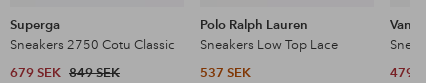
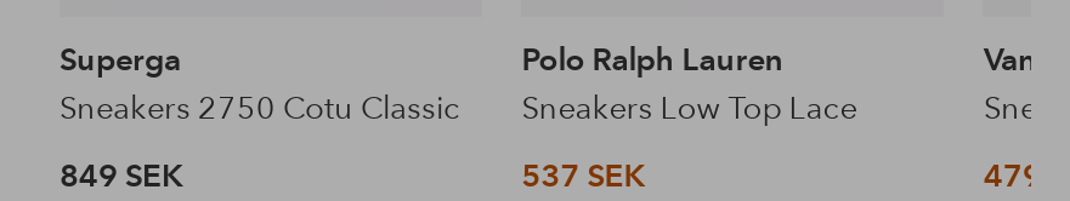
- 679 SEK 849 SEK
+ 849 SEK
